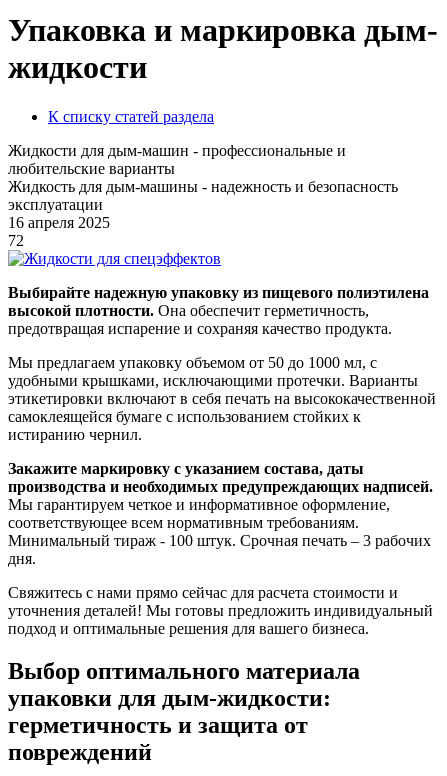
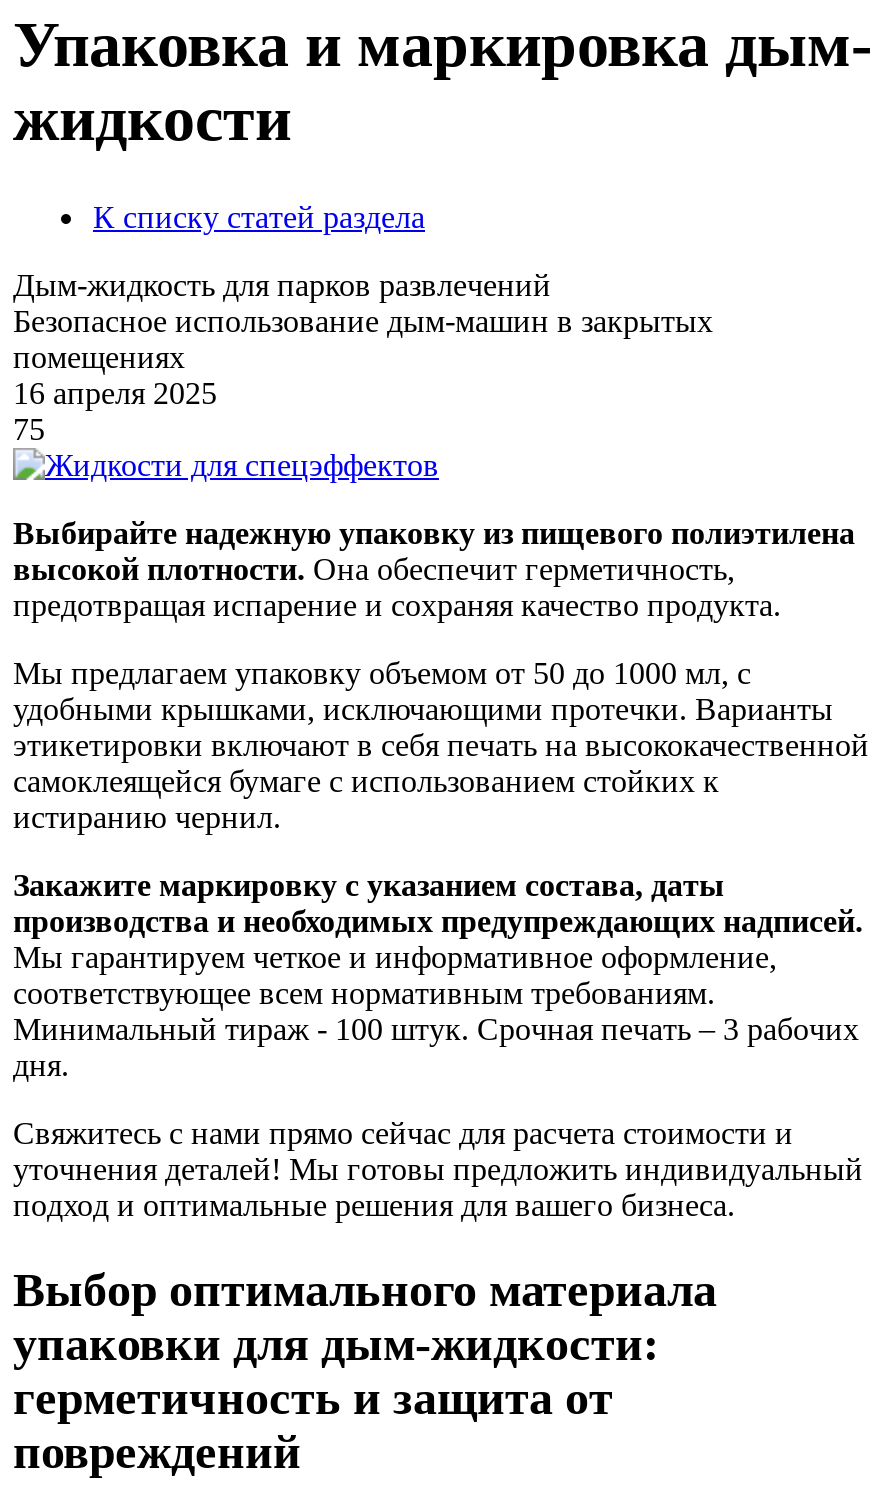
- Жидкости для дым-машин - профессиональные и
- любительские варианты
- Жидкость для дым-машины - надежность и безопасность
- эксплуатации
+ Дым-жидкость для парков развлечений
+ Безопасное использование дым-машин в закрытых
+ помещениях

- 72
+ 75
